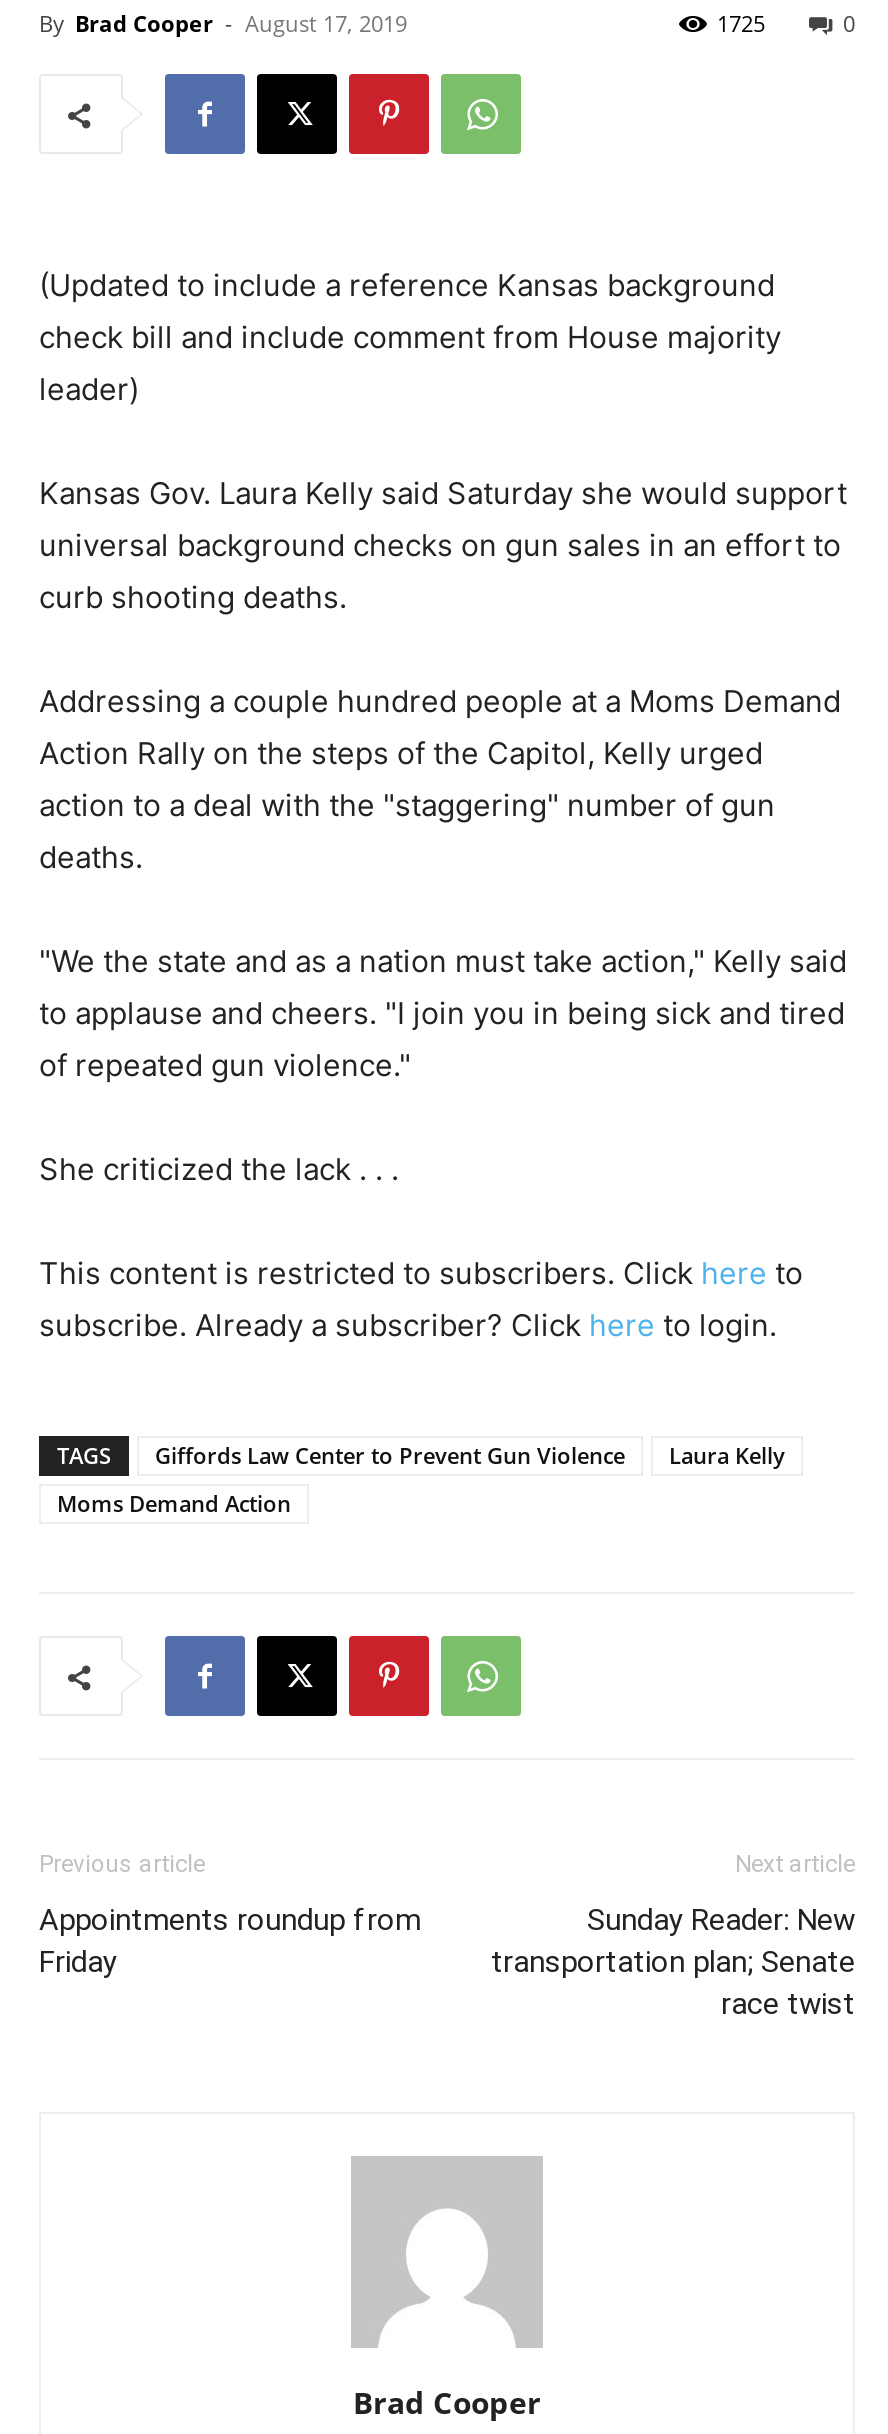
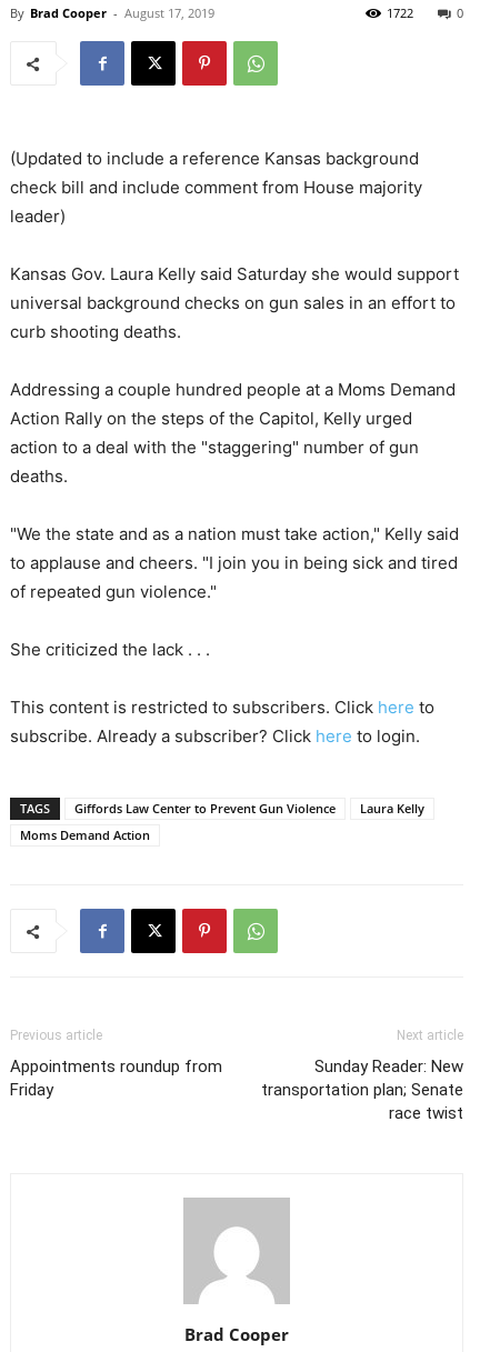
- 1725
+ 1722
